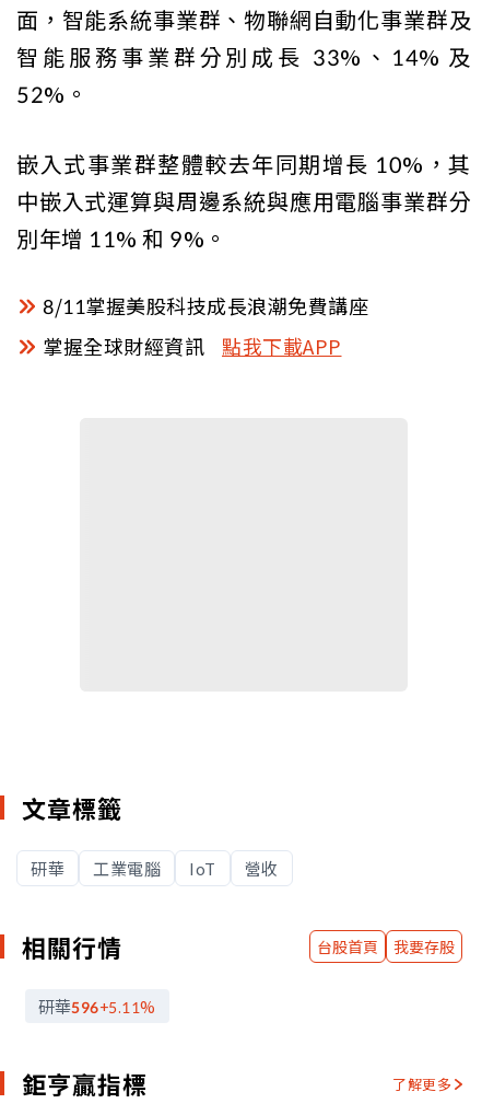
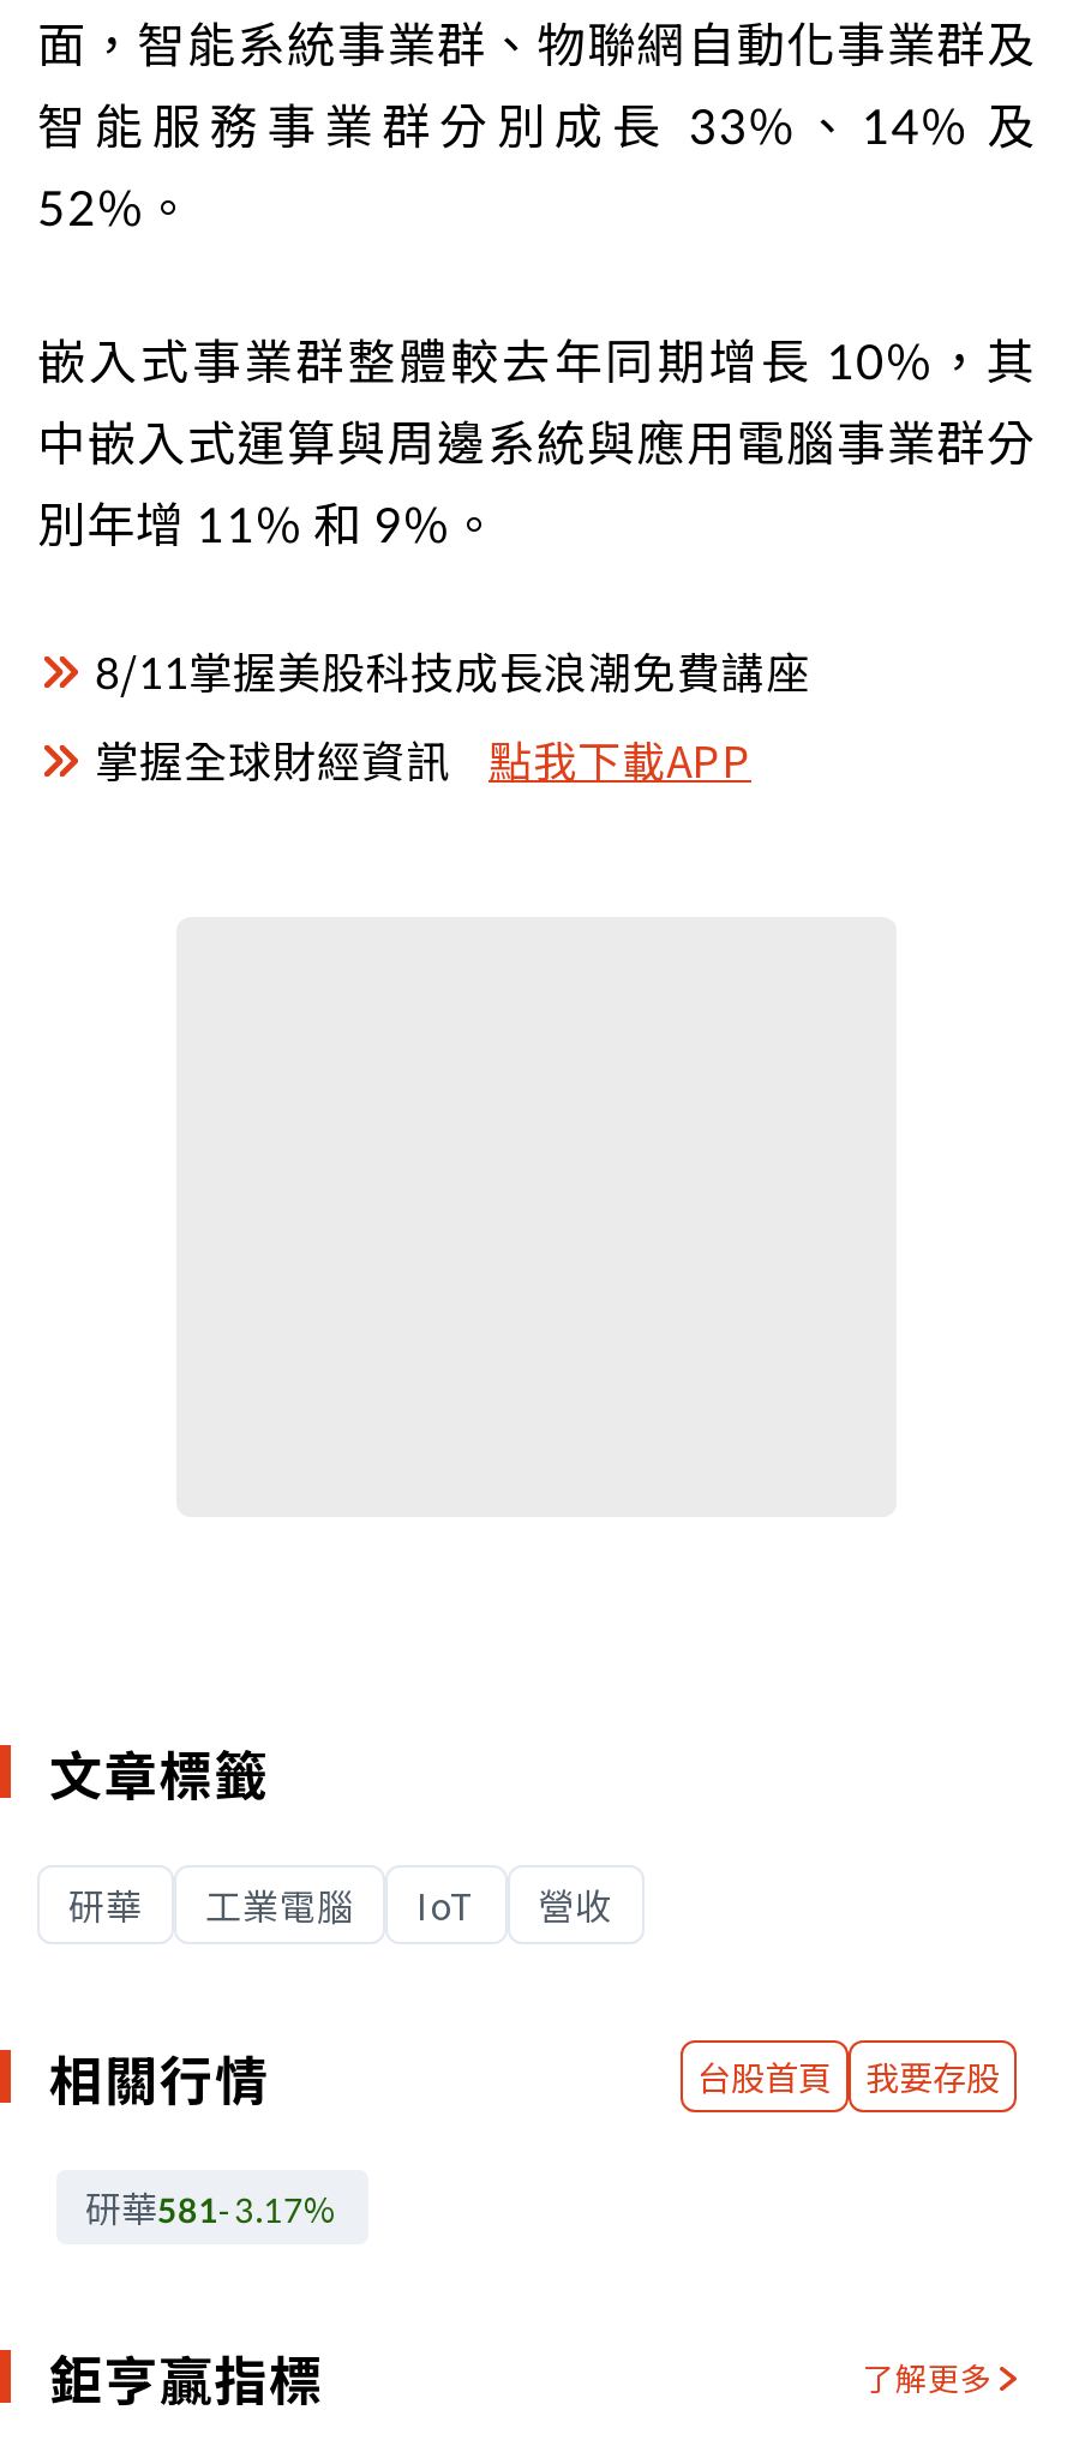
- 研華596+5.11%
+ 研華581-3.17%
